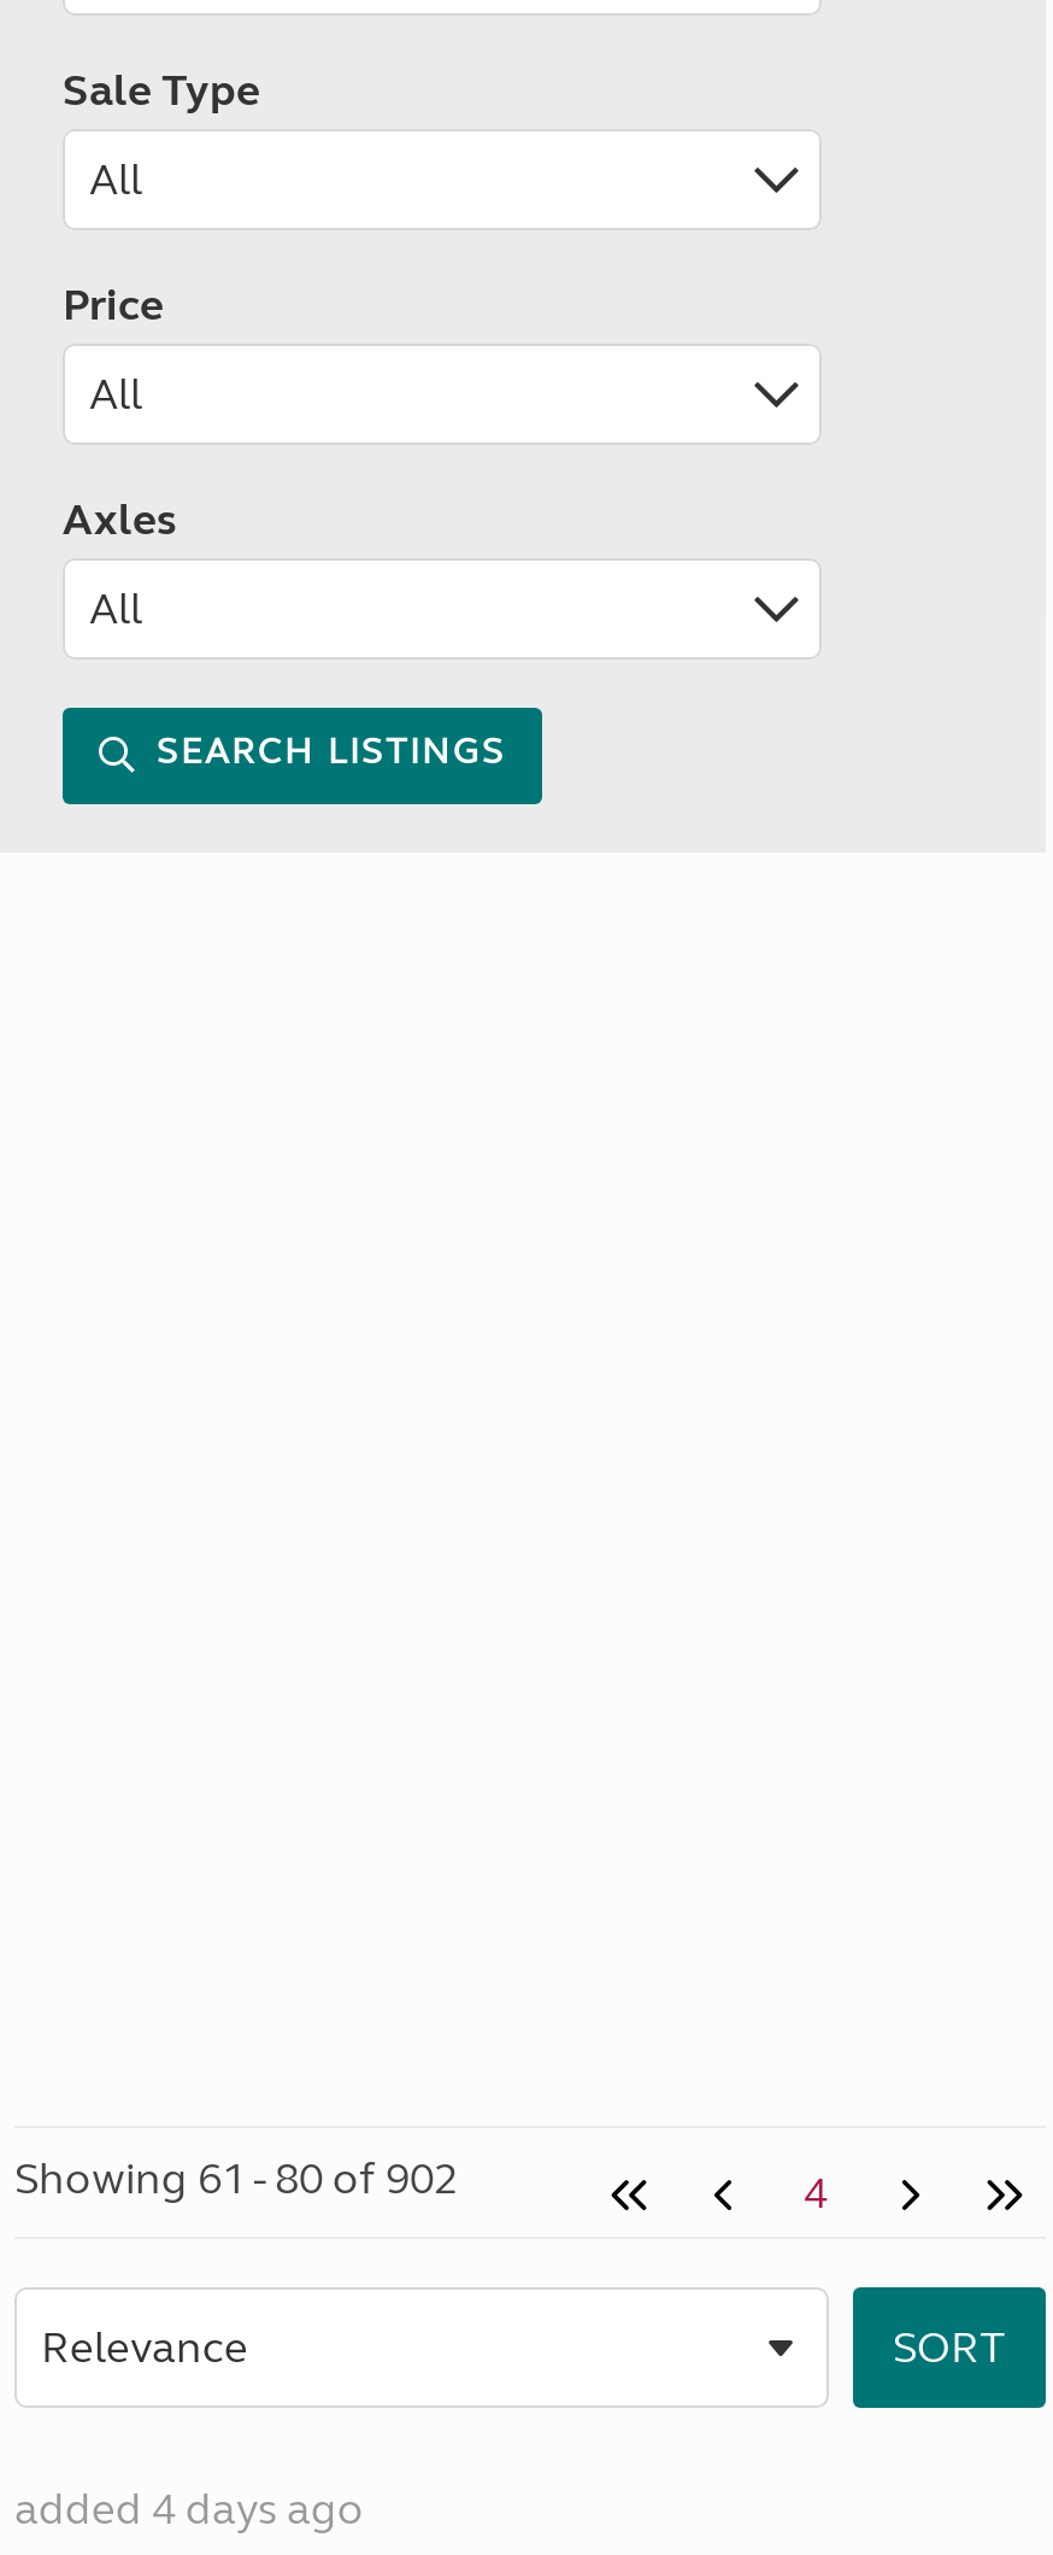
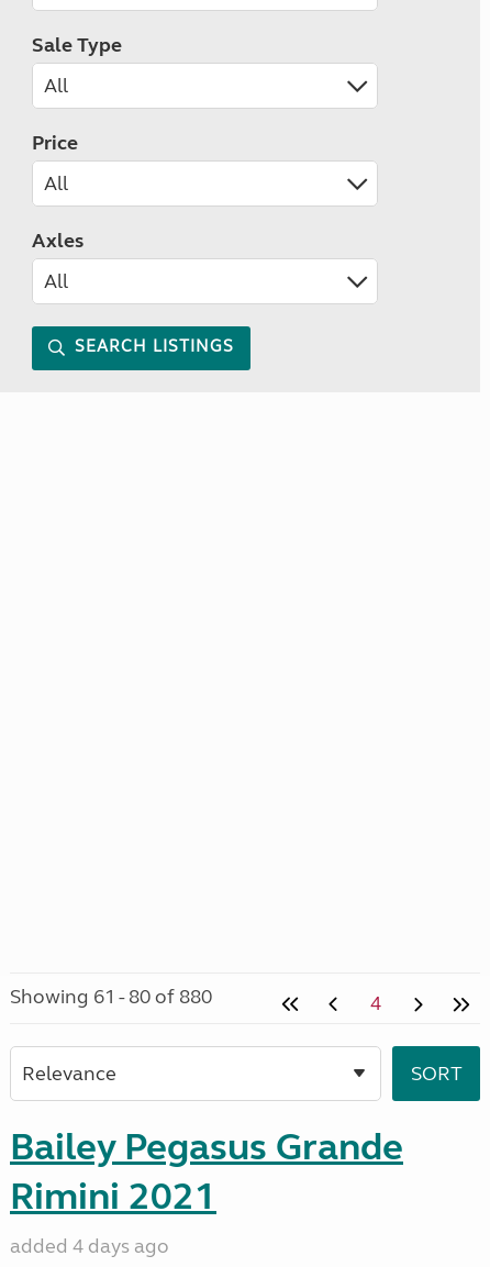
- Showing 61 - 80 of 902
+ Showing 61 - 80 of 880

+ Bailey Pegasus Grande
+ Rimini 2021
